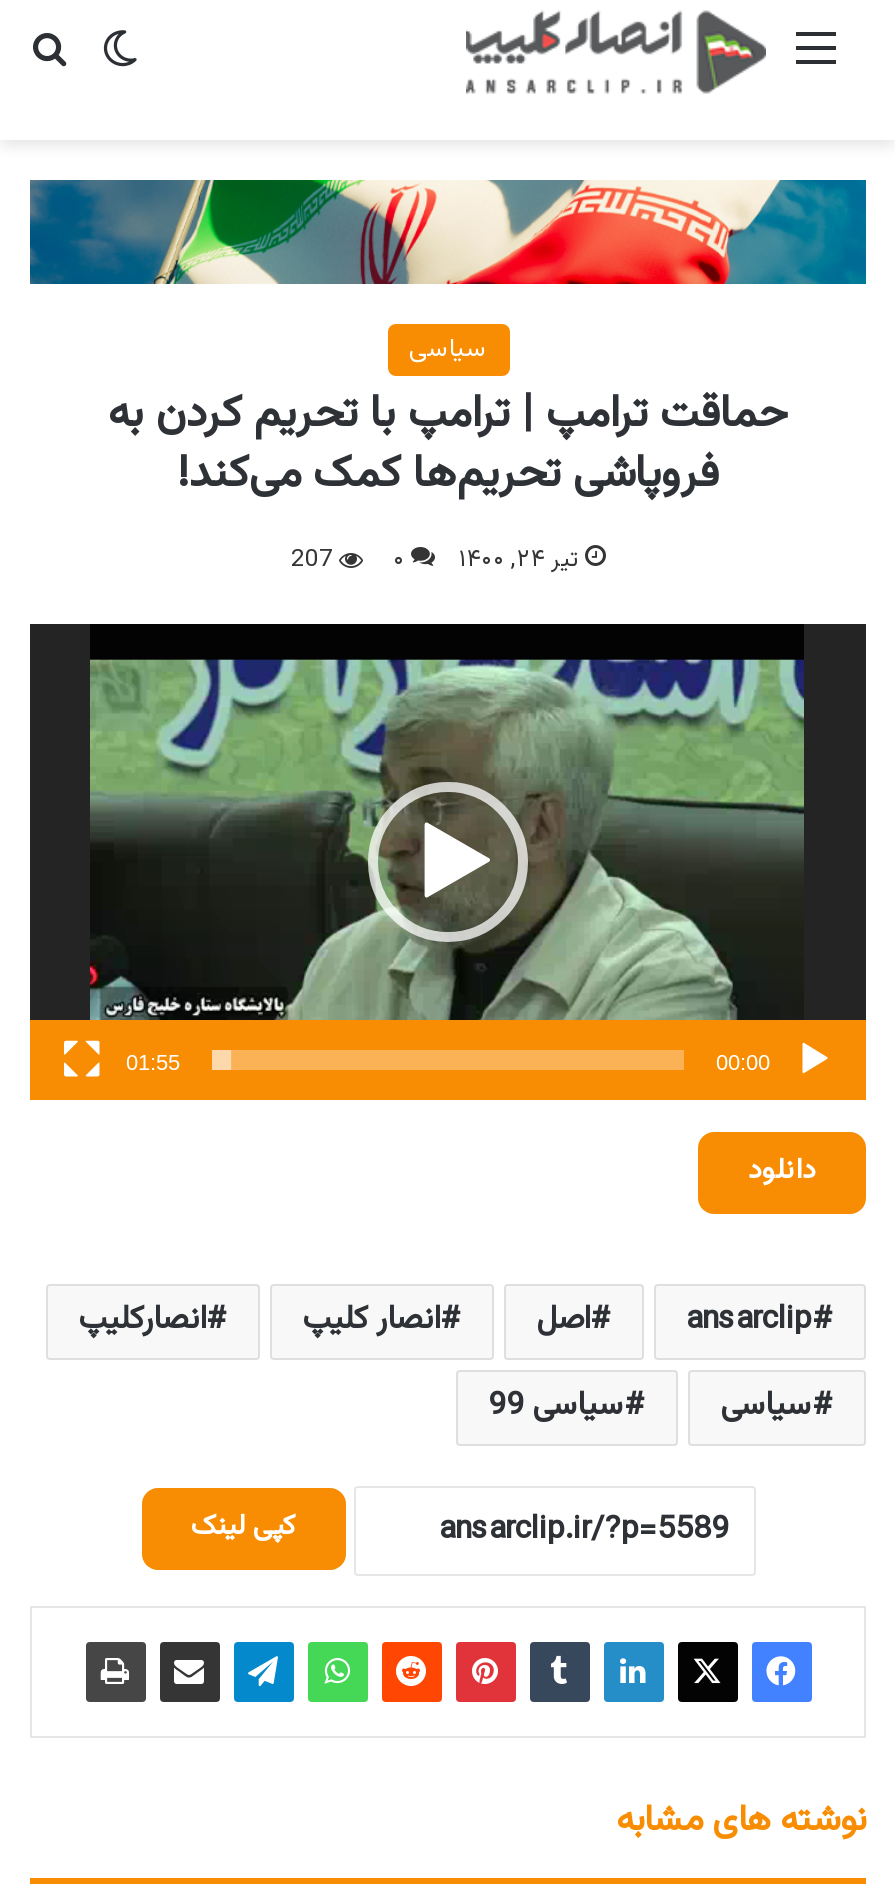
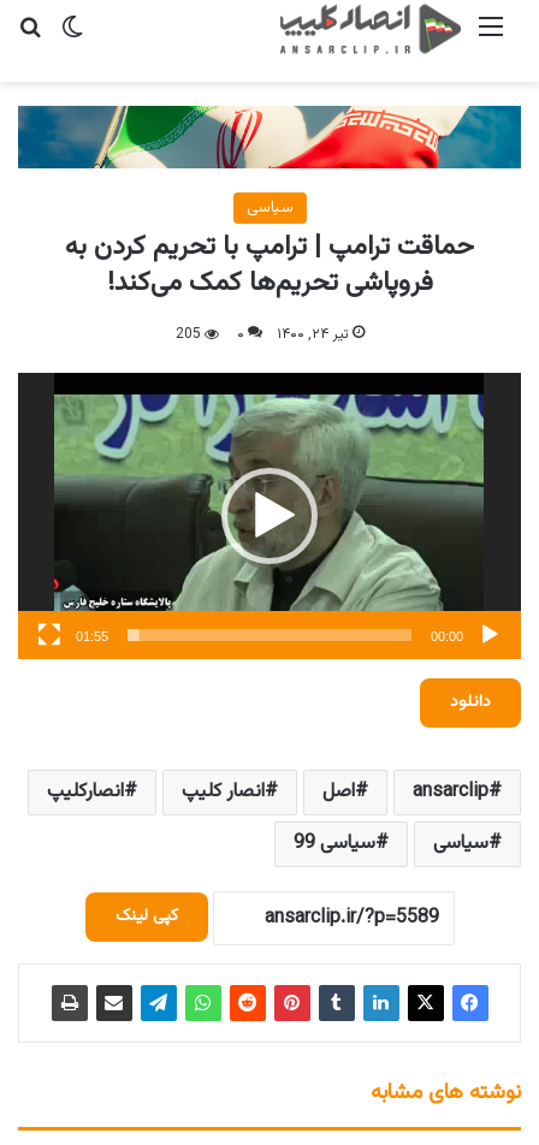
- 207
+ 205
